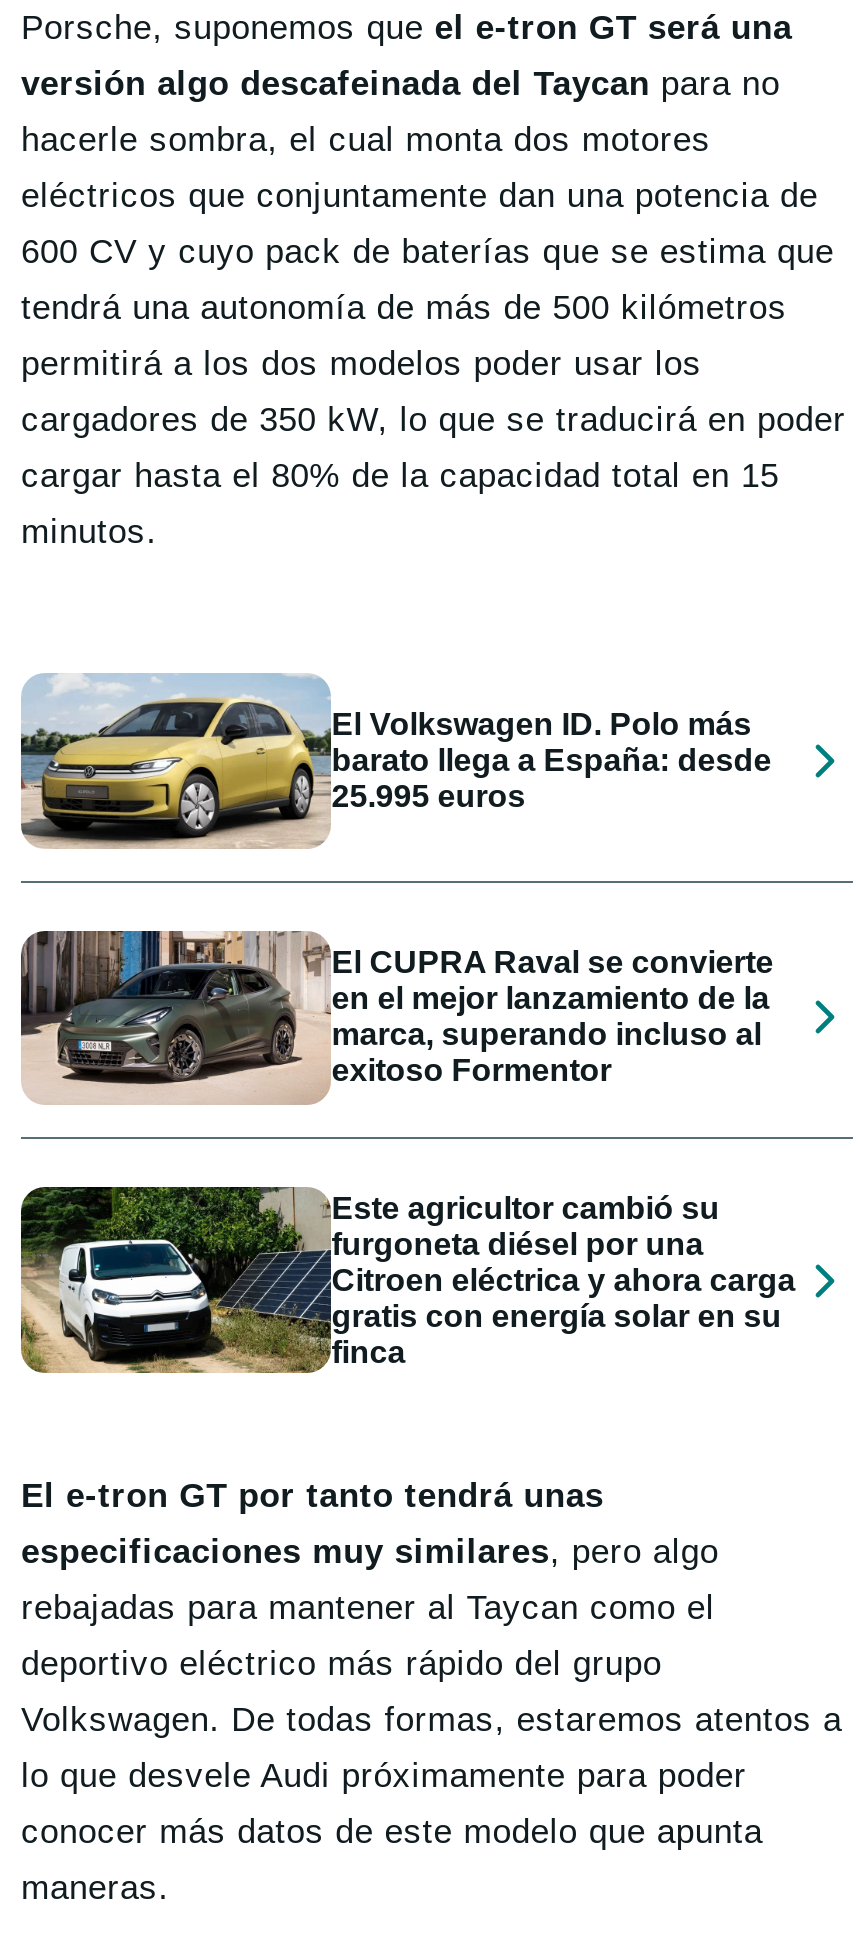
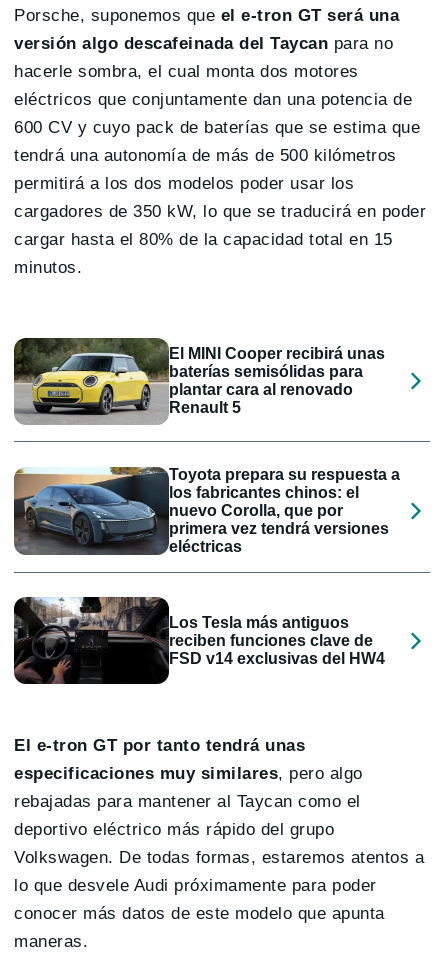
- [image]
- El Volkswagen ID. Polo más
- barato llega a España: desde
- 25.995 euros
+ [image]
+ El MINI Cooper recibirá unas
+ baterías semisólidas para
+ plantar cara al renovado
+ Renault 5

- [image]
- El CUPRA Raval se convierte
- en el mejor lanzamiento de la
- marca, superando incluso al
- exitoso Formentor
+ [image]
+ Toyota prepara su respuesta a
+ los fabricantes chinos: el
+ nuevo Corolla, que por
+ primera vez tendrá versiones
+ eléctricas

- [image]
- Este agricultor cambió su
- furgoneta diésel por una
- Citroen eléctrica y ahora carga
- gratis con energía solar en su
- finca
+ [image]
+ Los Tesla más antiguos
+ reciben funciones clave de
+ FSD v14 exclusivas del HW4
